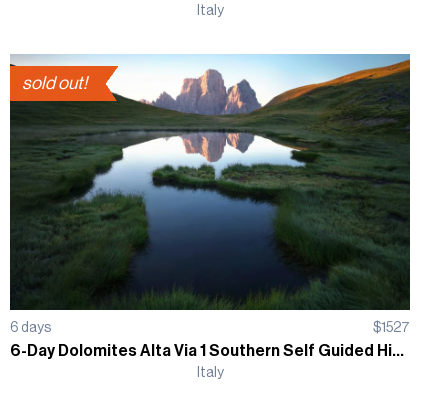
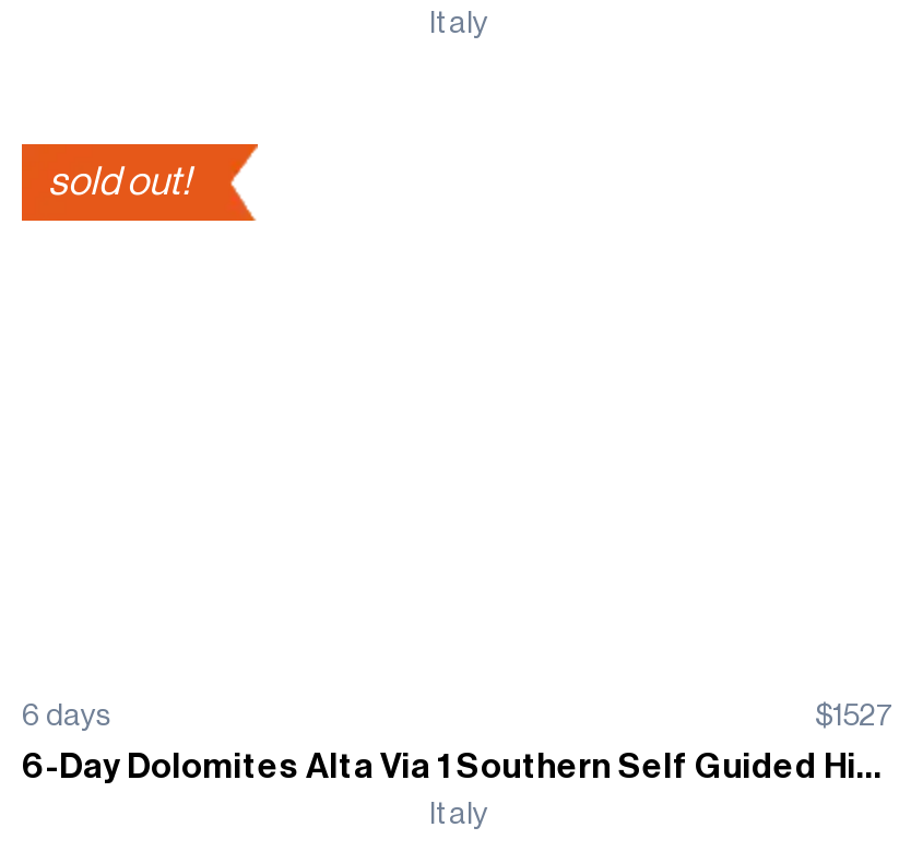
- [image]
